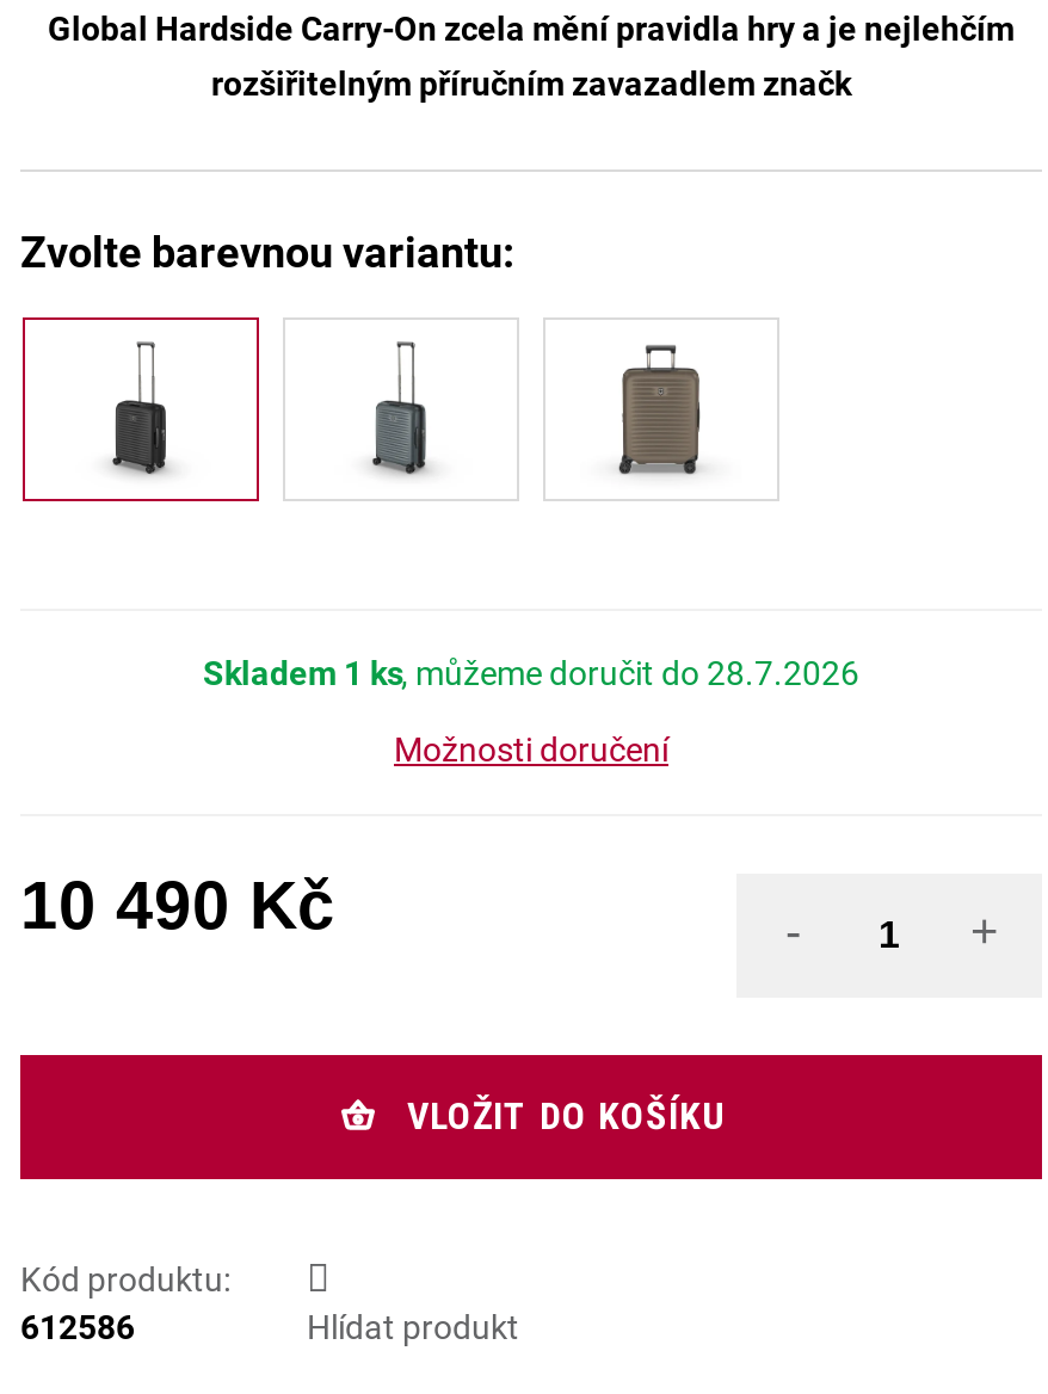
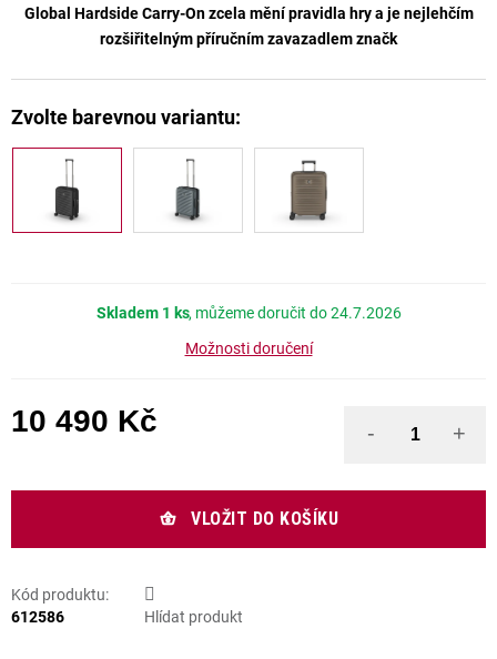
- 28.7.2026
+ 24.7.2026
